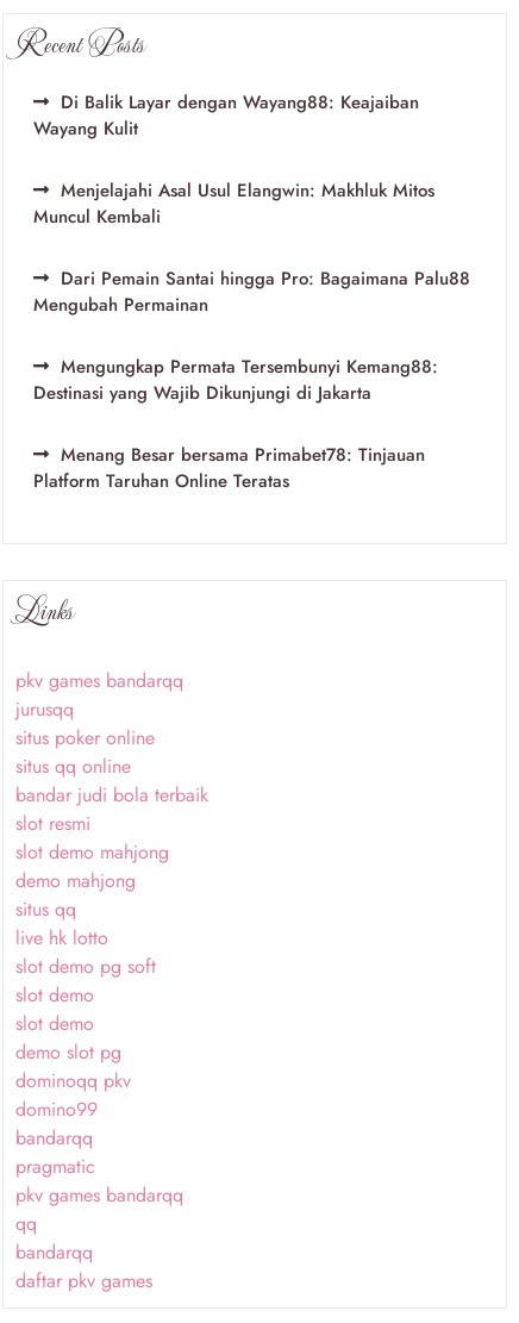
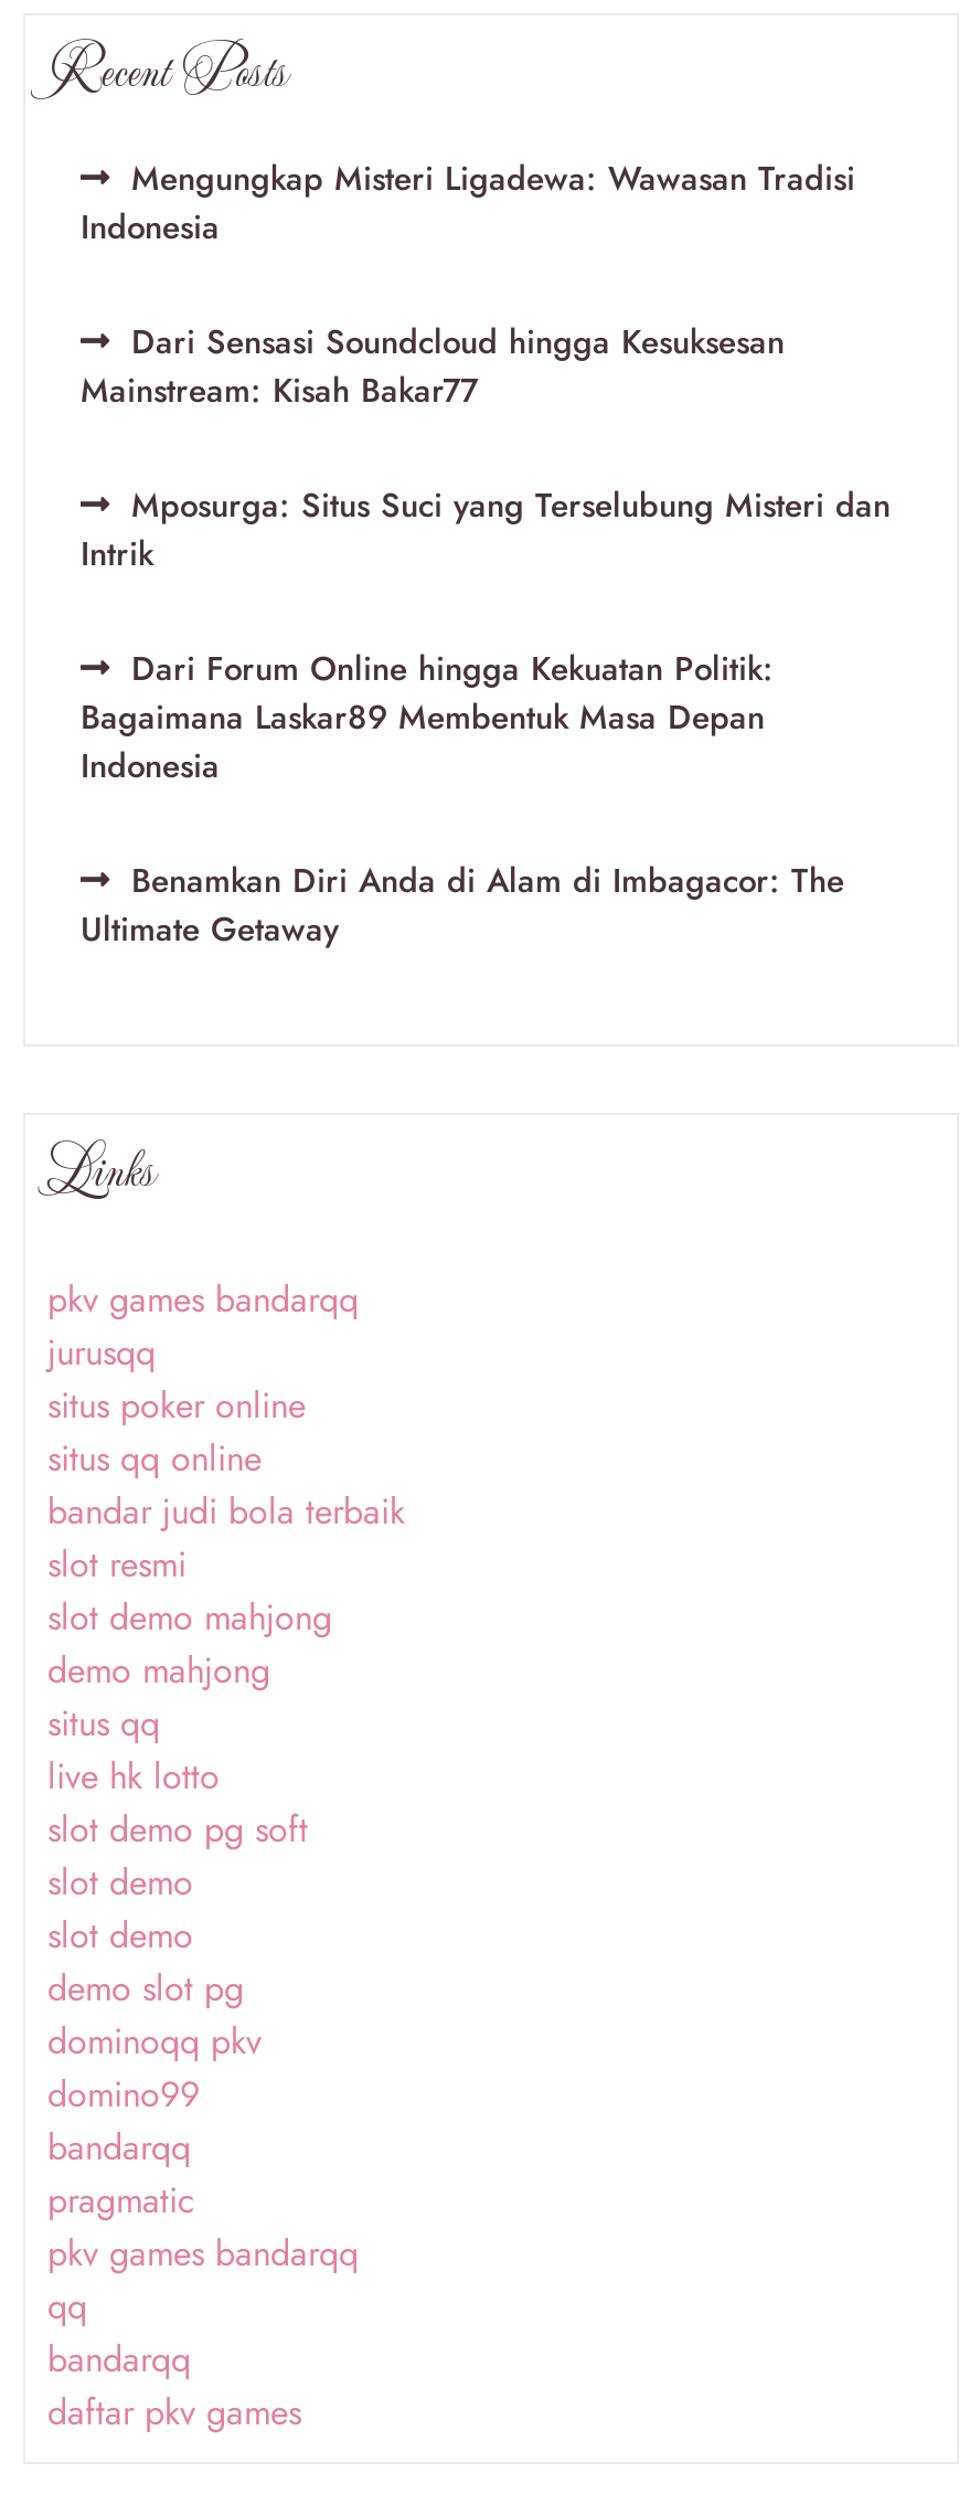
- Di Balik Layar dengan Wayang88: Keajaiban
- Wayang Kulit
+ Mengungkap Misteri Ligadewa: Wawasan Tradisi
+ Indonesia

- Menjelajahi Asal Usul Elangwin: Makhluk Mitos
- Muncul Kembali
+ Dari Sensasi Soundcloud hingga Kesuksesan
+ Mainstream: Kisah Bakar77

- Dari Pemain Santai hingga Pro: Bagaimana Palu88
- Mengubah Permainan
+ Mposurga: Situs Suci yang Terselubung Misteri dan
+ Intrik

- Mengungkap Permata Tersembunyi Kemang88:
- Destinasi yang Wajib Dikunjungi di Jakarta
+ Dari Forum Online hingga Kekuatan Politik:
+ Bagaimana Laskar89 Membentuk Masa Depan
+ Indonesia

- Menang Besar bersama Primabet78: Tinjauan
- Platform Taruhan Online Teratas
+ Benamkan Diri Anda di Alam di Imbagacor: The
+ Ultimate Getaway
